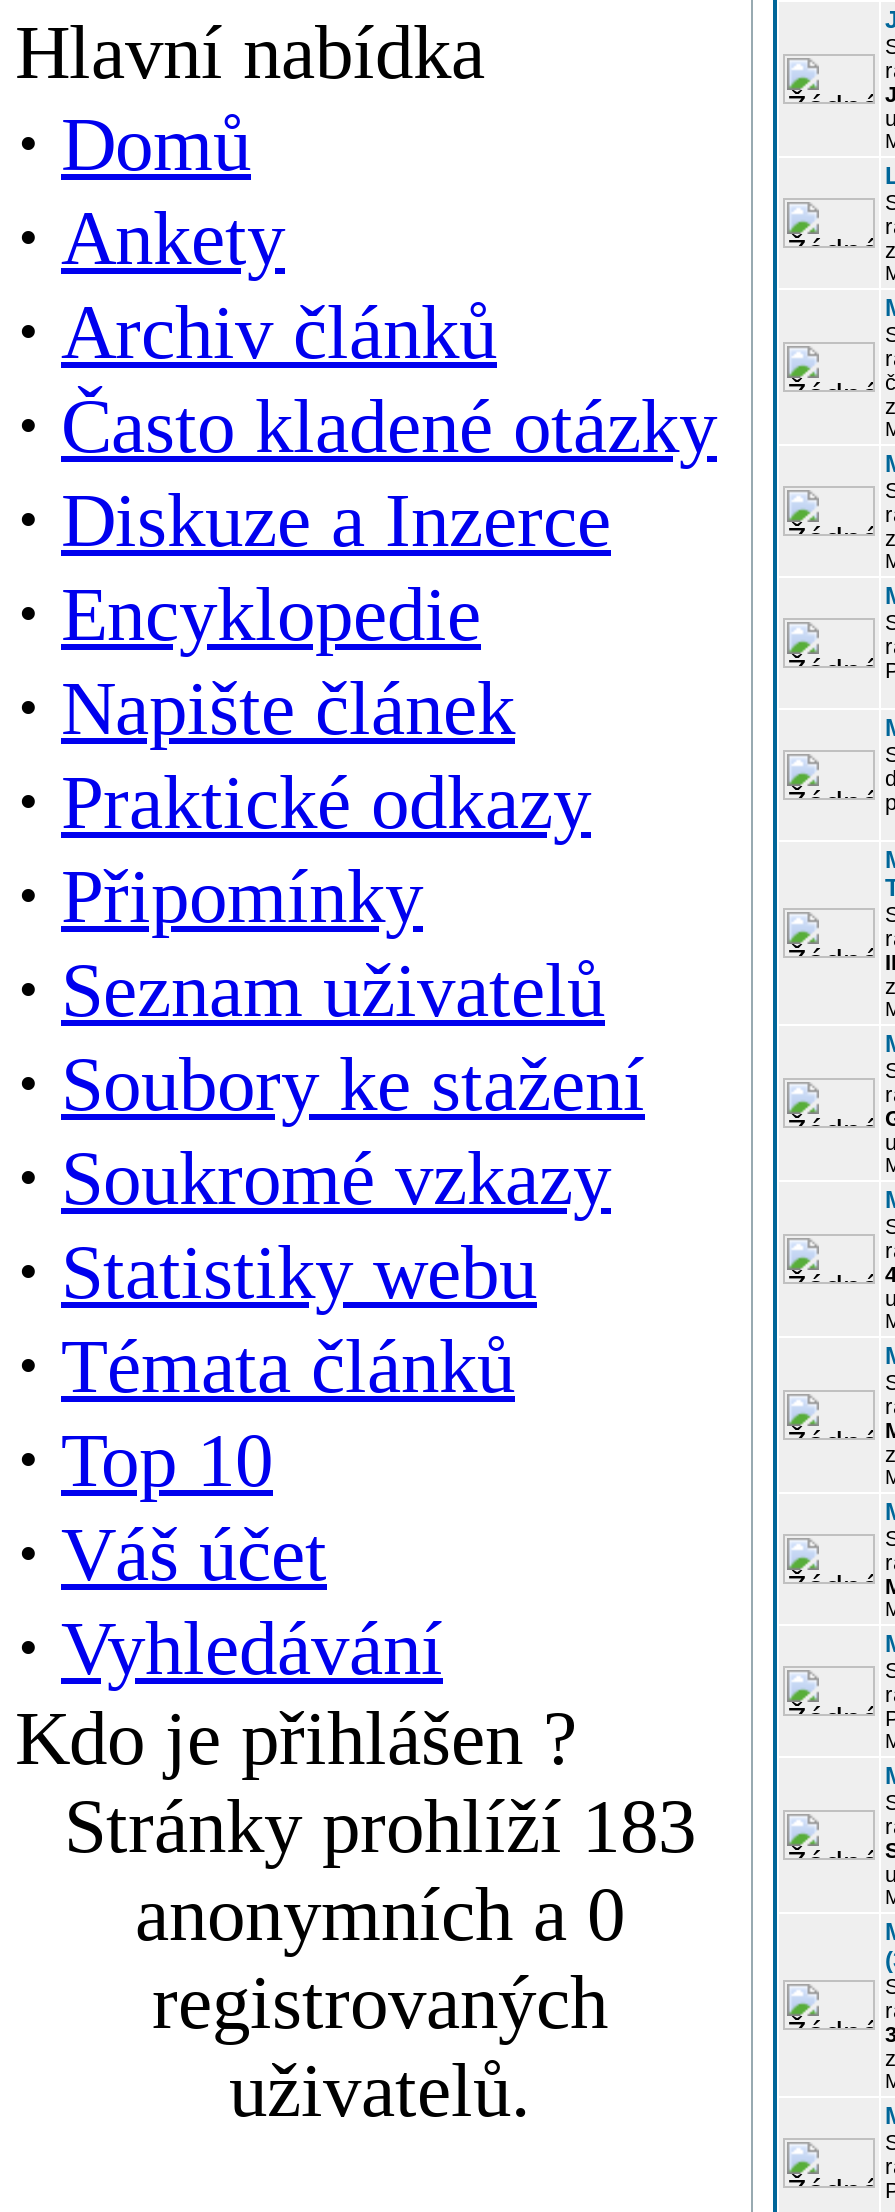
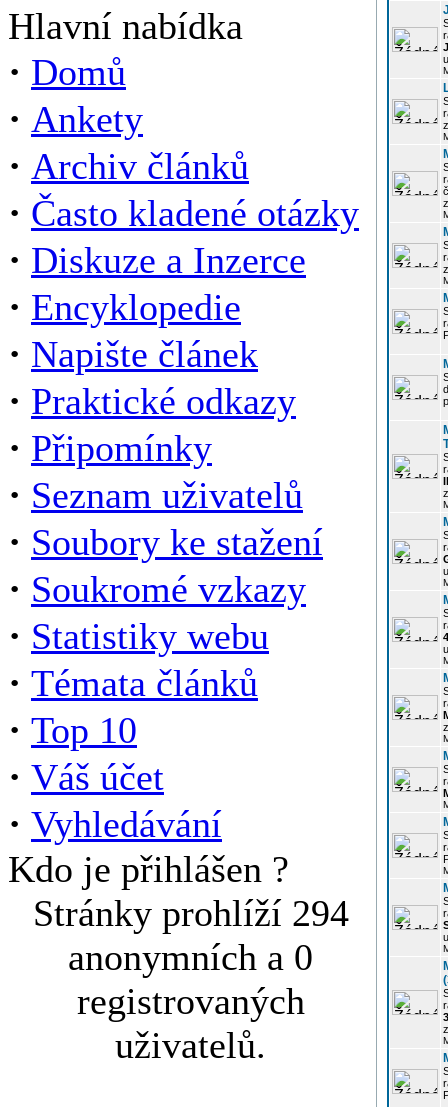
- Stránky prohlíží 183
+ Stránky prohlíží 294
